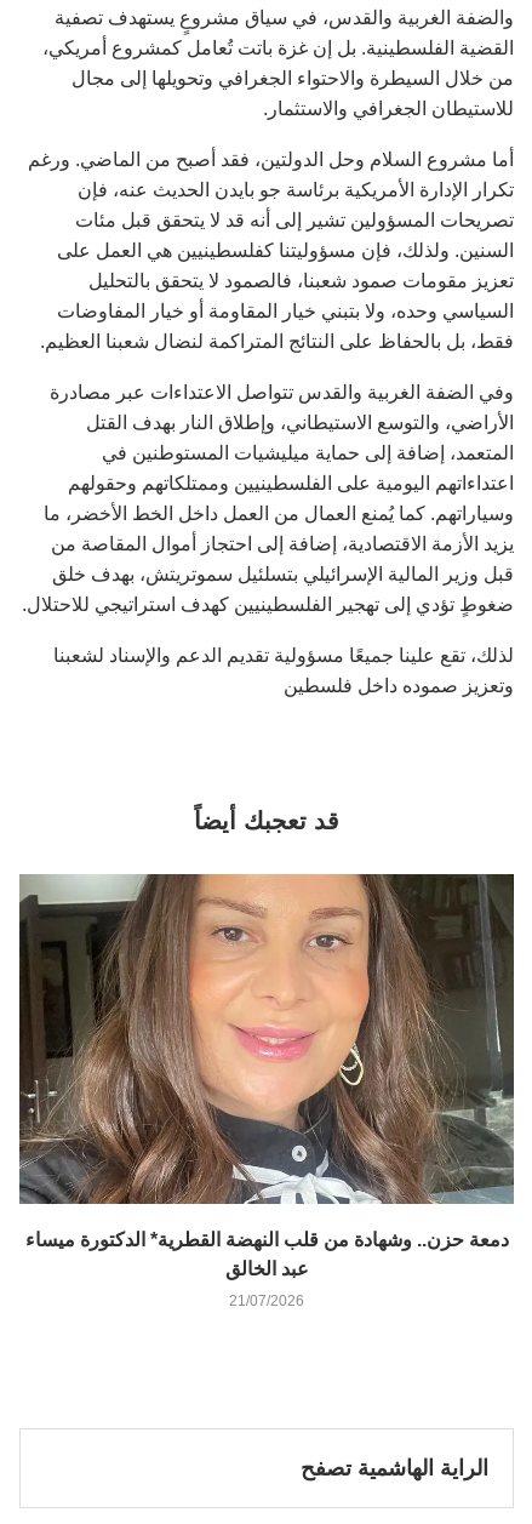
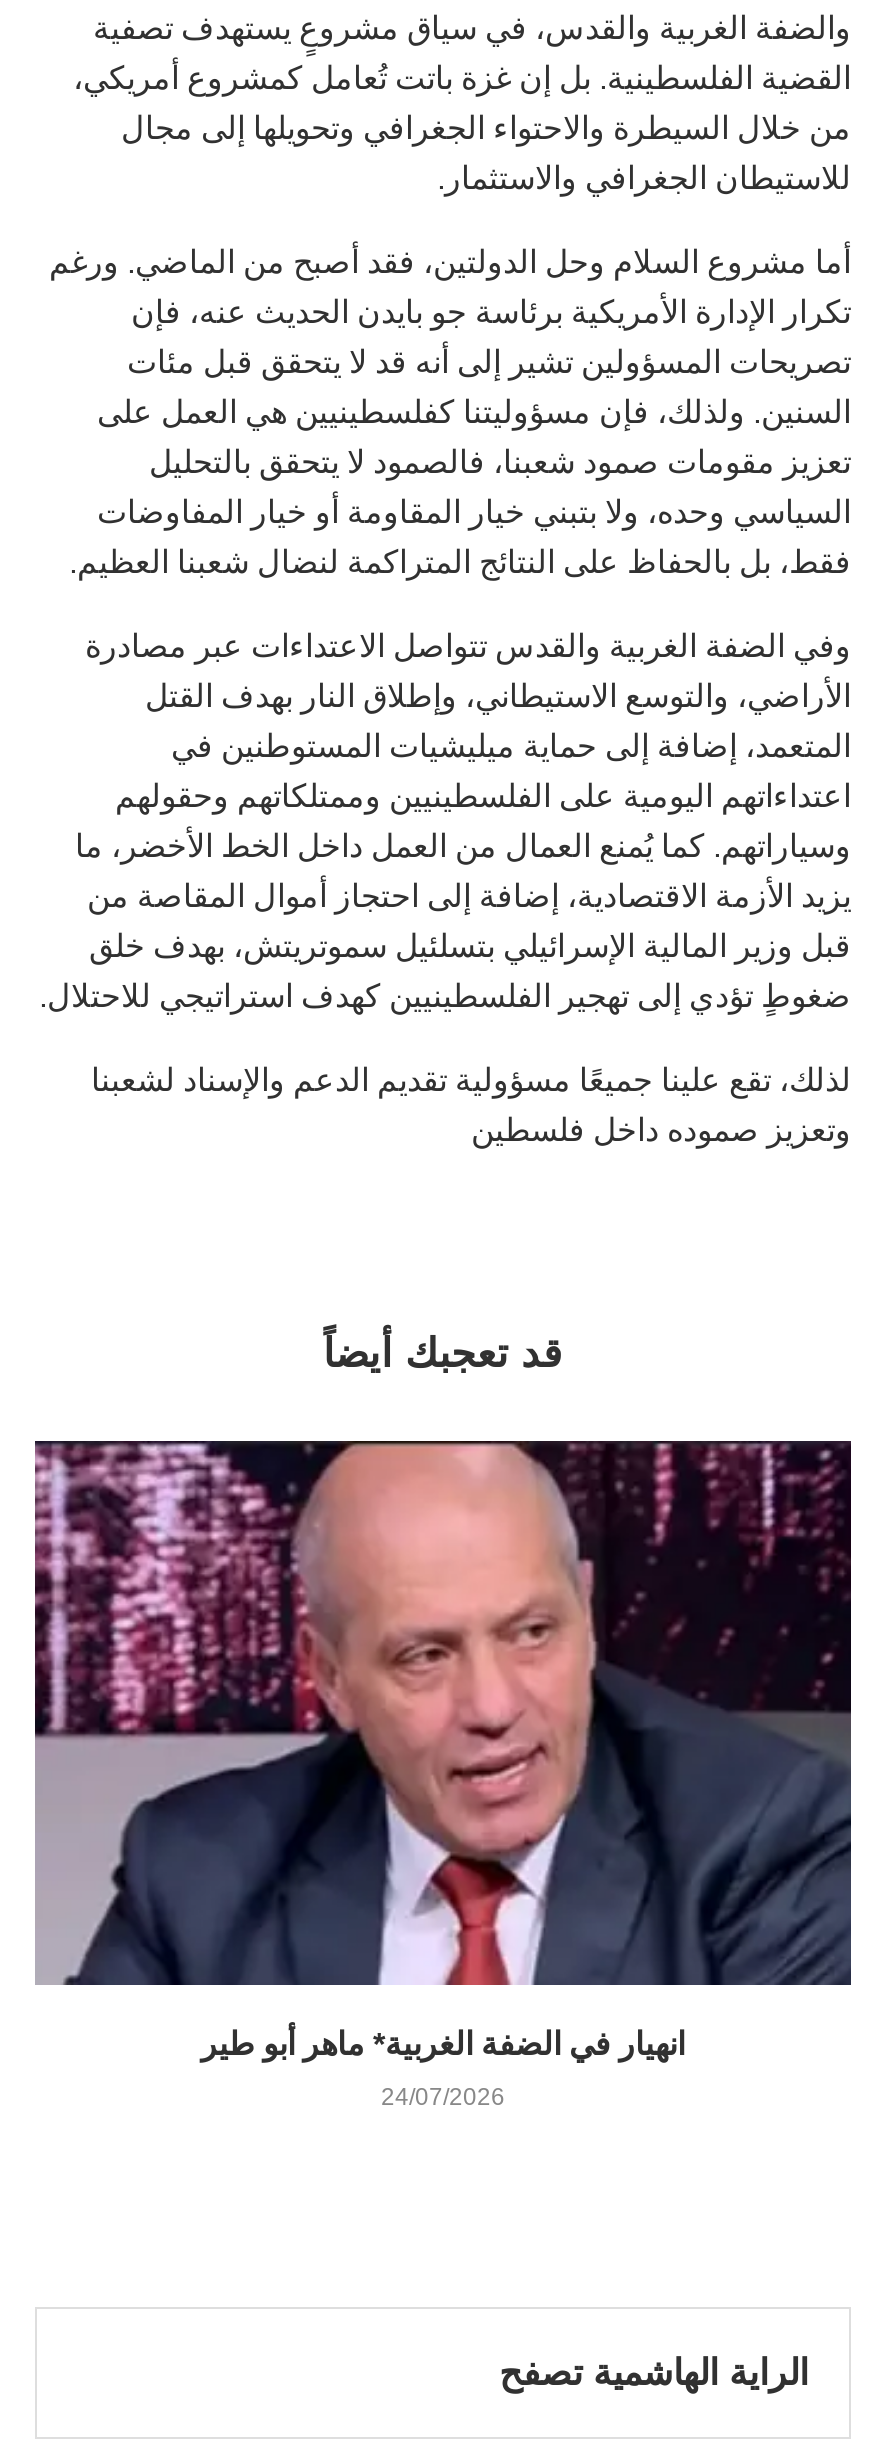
- [image]
- دمعة حزن.. وشهادة من قلب النهضة القطرية* الدكتورة ميساء
- عبد الخالق
+ [image]
+ انهيار في الضفة الغربية* ماهر أبو طير

- 21/07/2026
+ 24/07/2026
